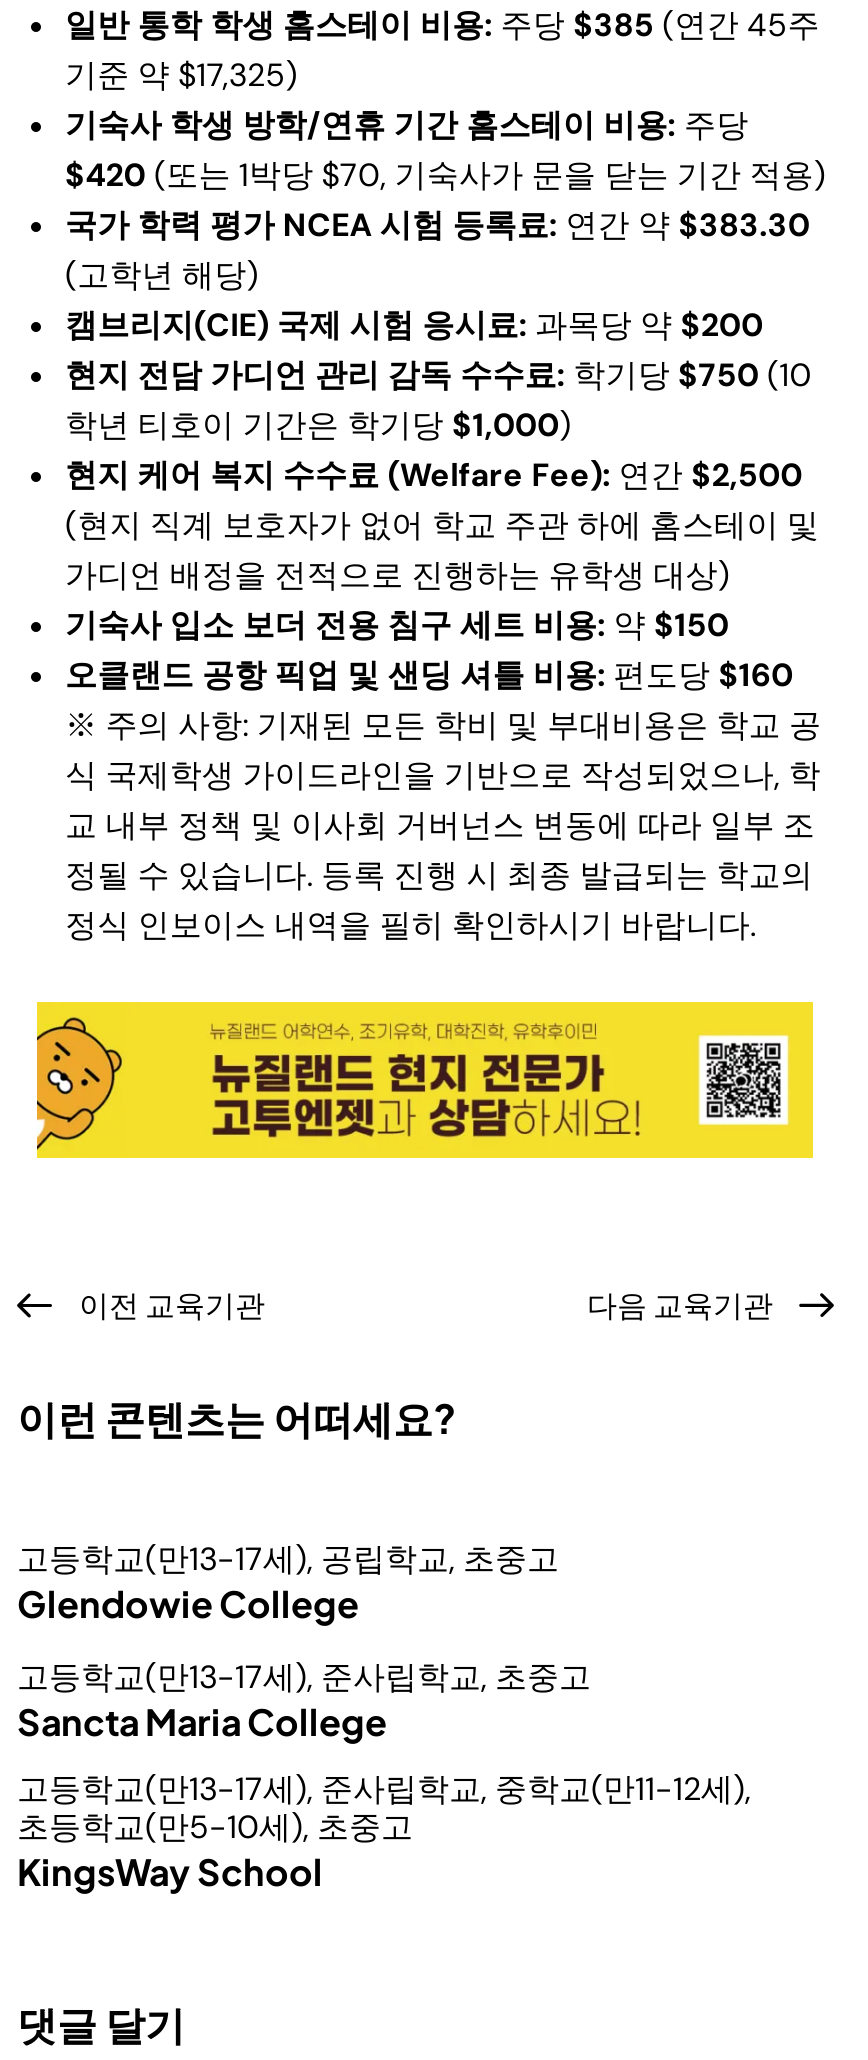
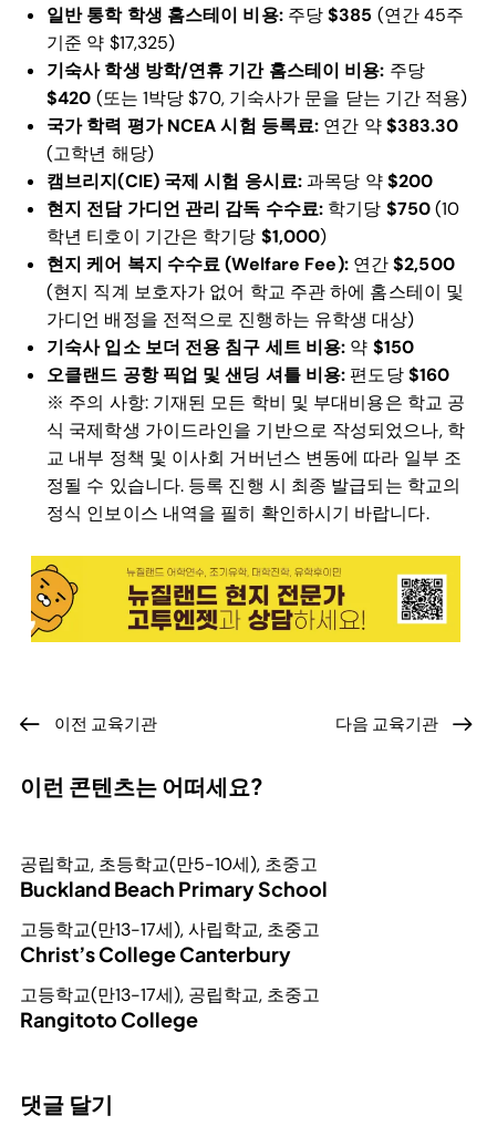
+ 공립학교, 초등학교(만5-10세), 초중고
+ Buckland Beach Primary School
+ 고등학교(만13-17세), 사립학교, 초중고
+ Christ’s College Canterbury

moved down: 고등학교(만13-17세), 공립학교, 초중고

- Glendowie College
- 고등학교(만13-17세), 준사립학교, 초중고
- Sancta Maria College
- 고등학교(만13-17세), 준사립학교, 중학교(만11-12세),
- 초등학교(만5-10세), 초중고
- KingsWay School
+ Rangitoto College
